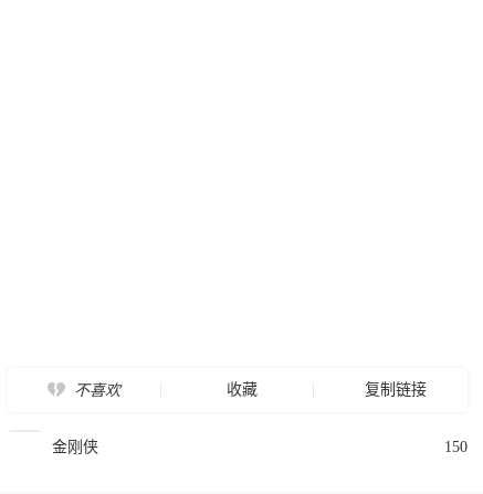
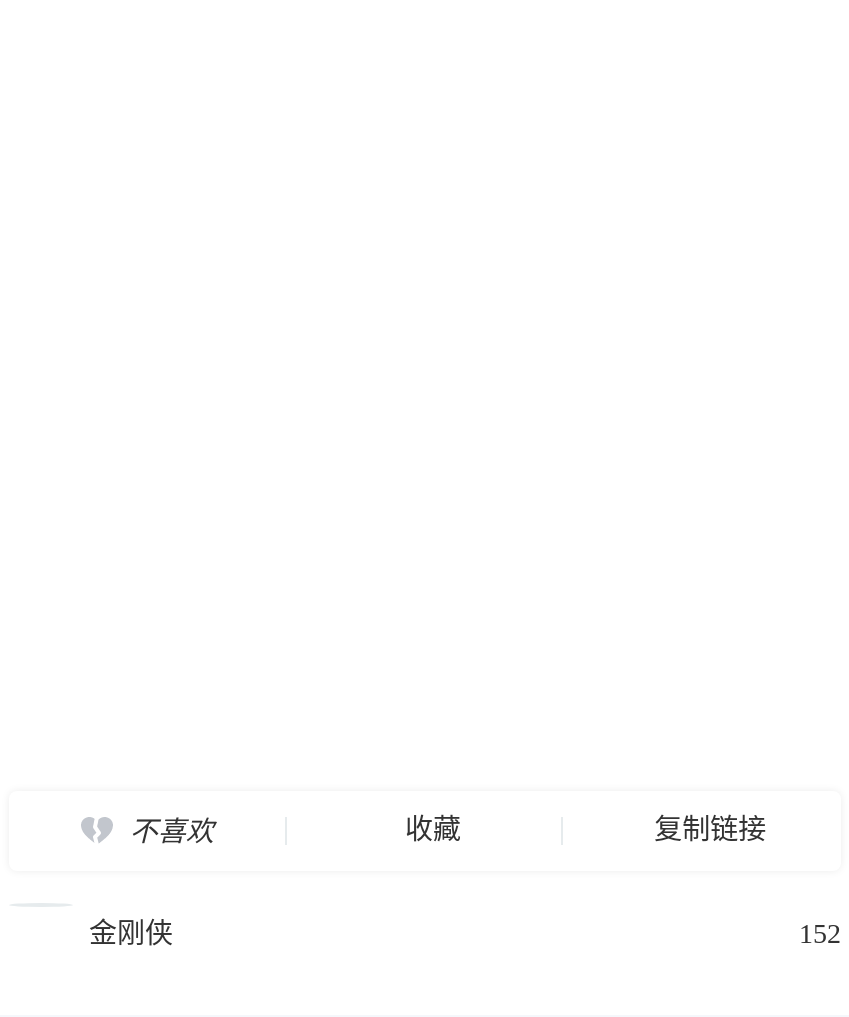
- 150
+ 152
